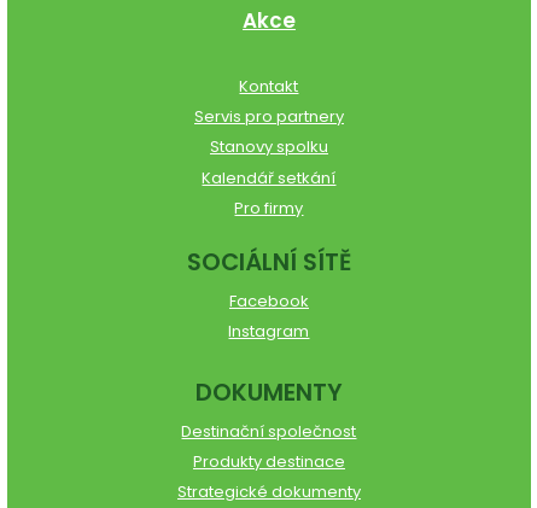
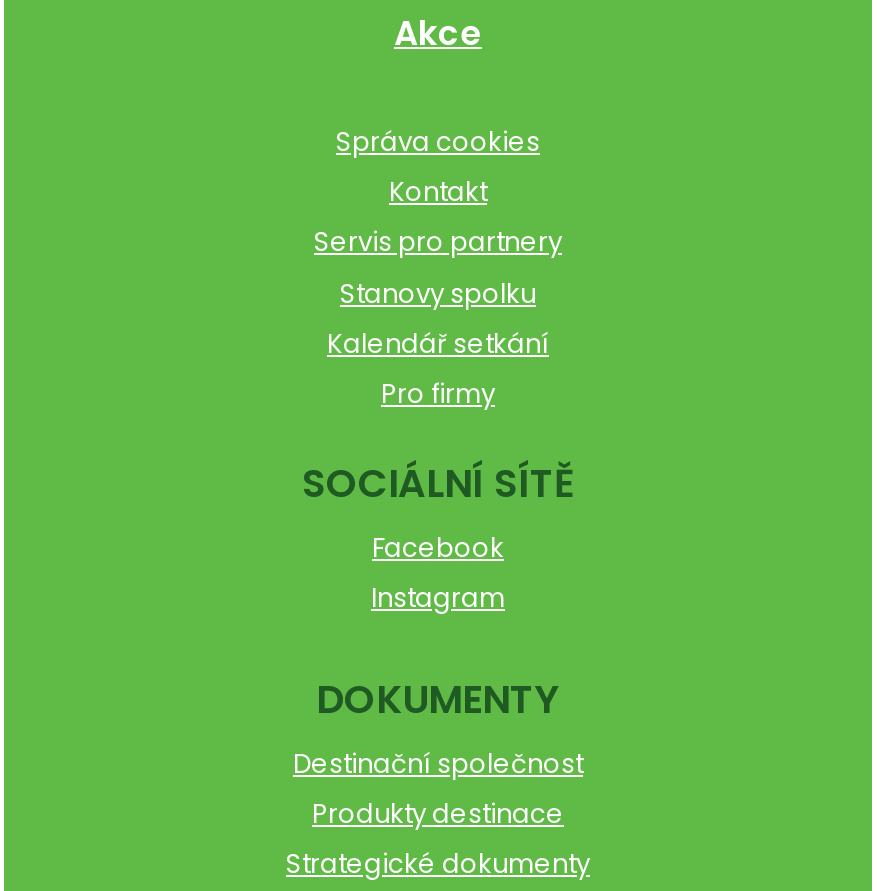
+ Správa cookies
